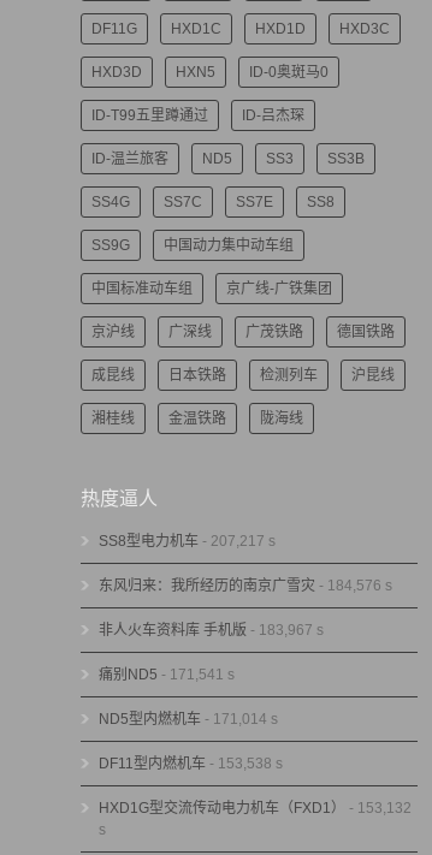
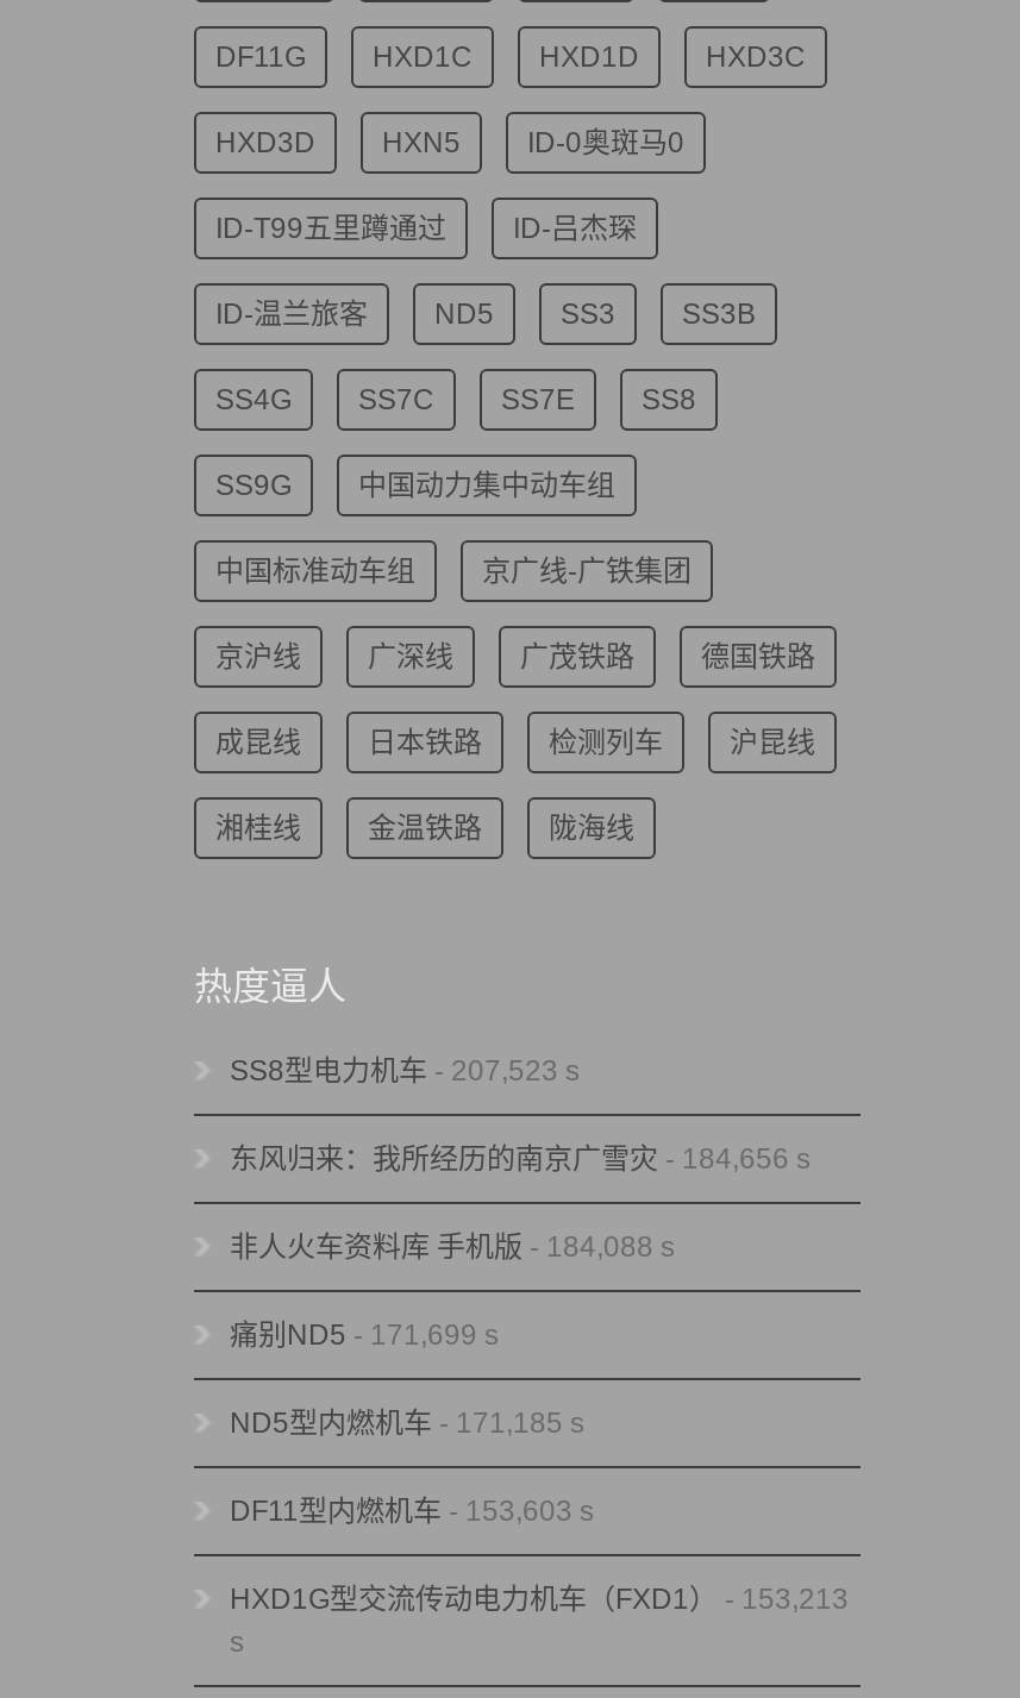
- SS8型电力机车- 207,217 s
+ SS8型电力机车- 207,523 s

- 东风归来：我所经历的南京广雪灾- 184,576 s
+ 东风归来：我所经历的南京广雪灾- 184,656 s

- 非人火车资料库 手机版- 183,967 s
+ 非人火车资料库 手机版- 184,088 s

- 痛别ND5 - 171,541 s
+ 痛别ND5 - 171,699 s

- ND5型内燃机车- 171,014 s
+ ND5型内燃机车- 171,185 s

- DF11型内燃机车- 153,538 s
+ DF11型内燃机车- 153,603 s

- HXD1G型交流传动电力机车（FXD1）- 153,132
+ HXD1G型交流传动电力机车（FXD1）- 153,213
